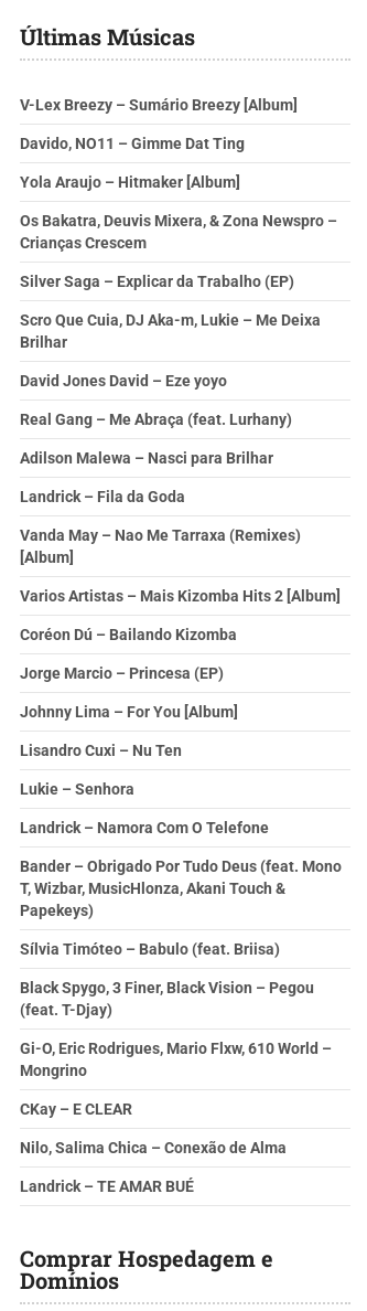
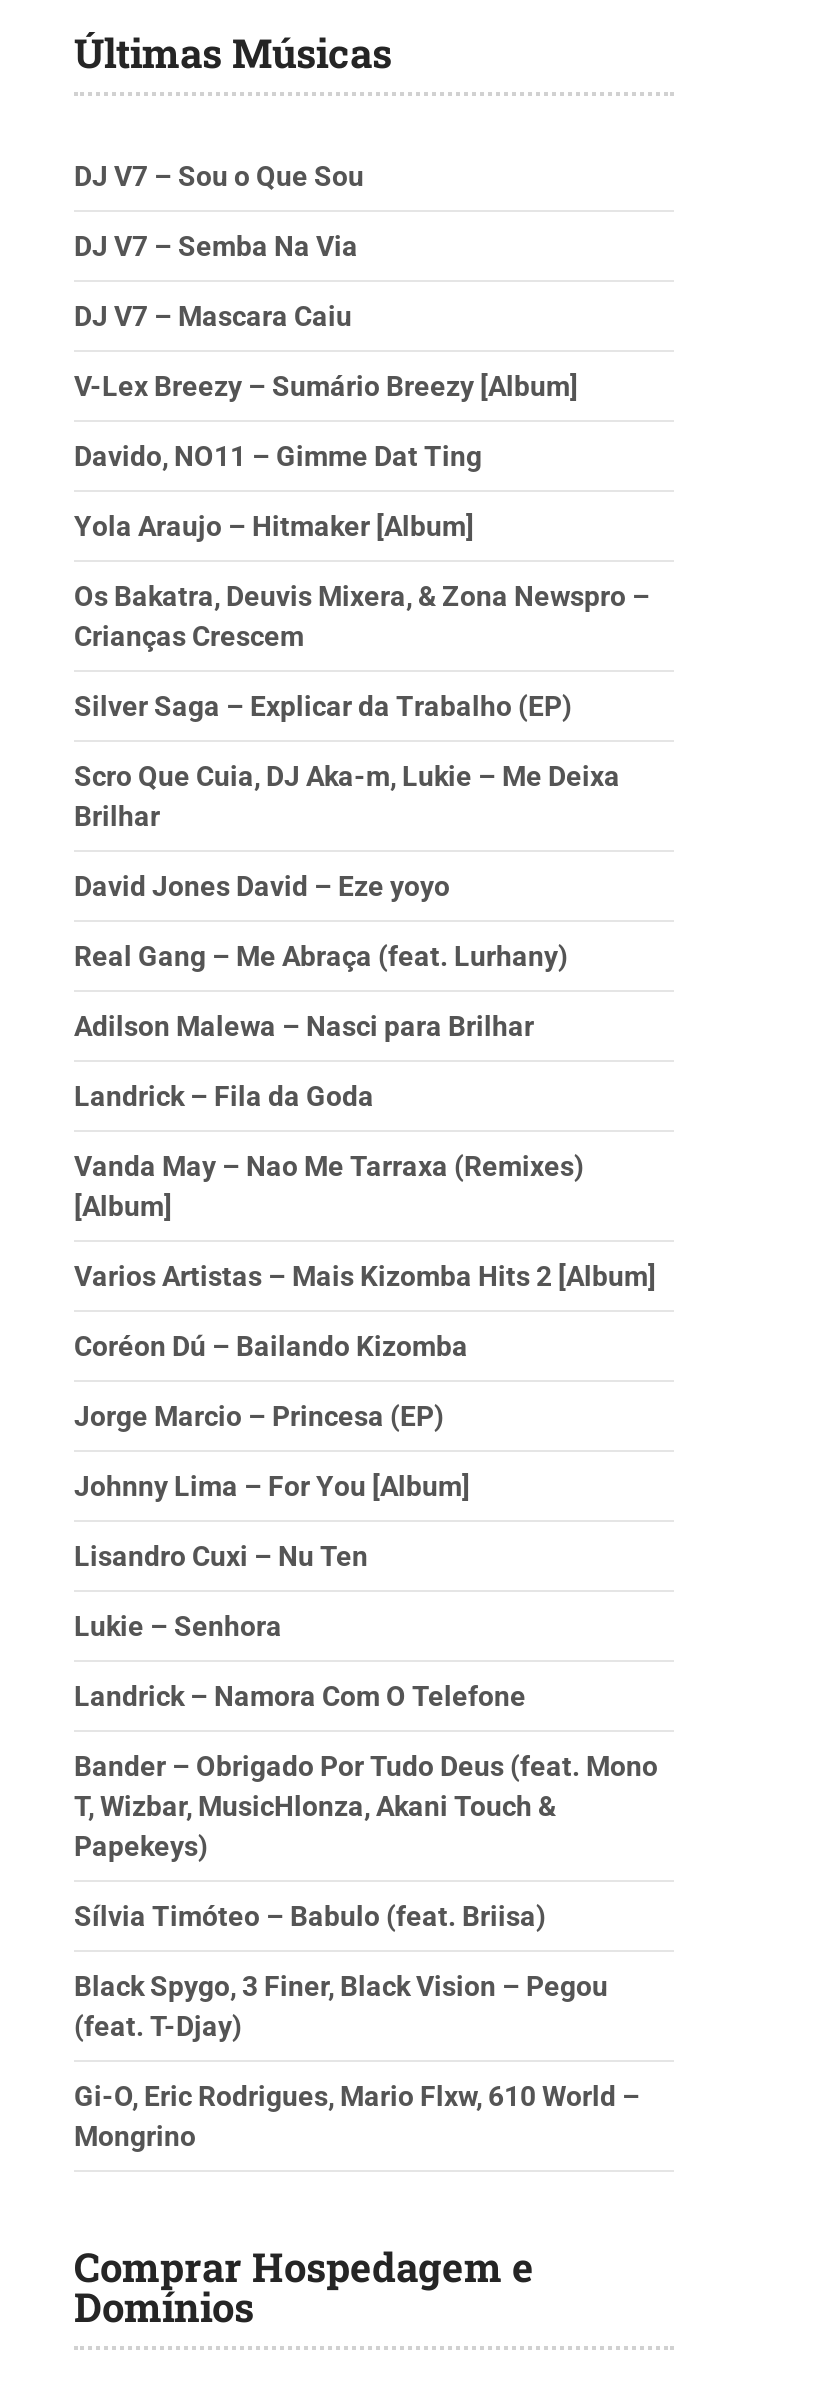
+ DJ V7 – Sou o Que Sou
+ DJ V7 – Semba Na Via
+ DJ V7 – Mascara Caiu

moved down: V-Lex Breezy – Sumário Breezy [Album] | Davido, NO11 – Gimme Dat Ting | Yola Araujo – Hitmaker [Album] | ... | Gi-O, Eric Rodrigues, Mario Flxw, 610 World – | Mongrino

- CKay – E CLEAR
- Nilo, Salima Chica – Conexão de Alma
- Landrick – TE AMAR BUÉ
